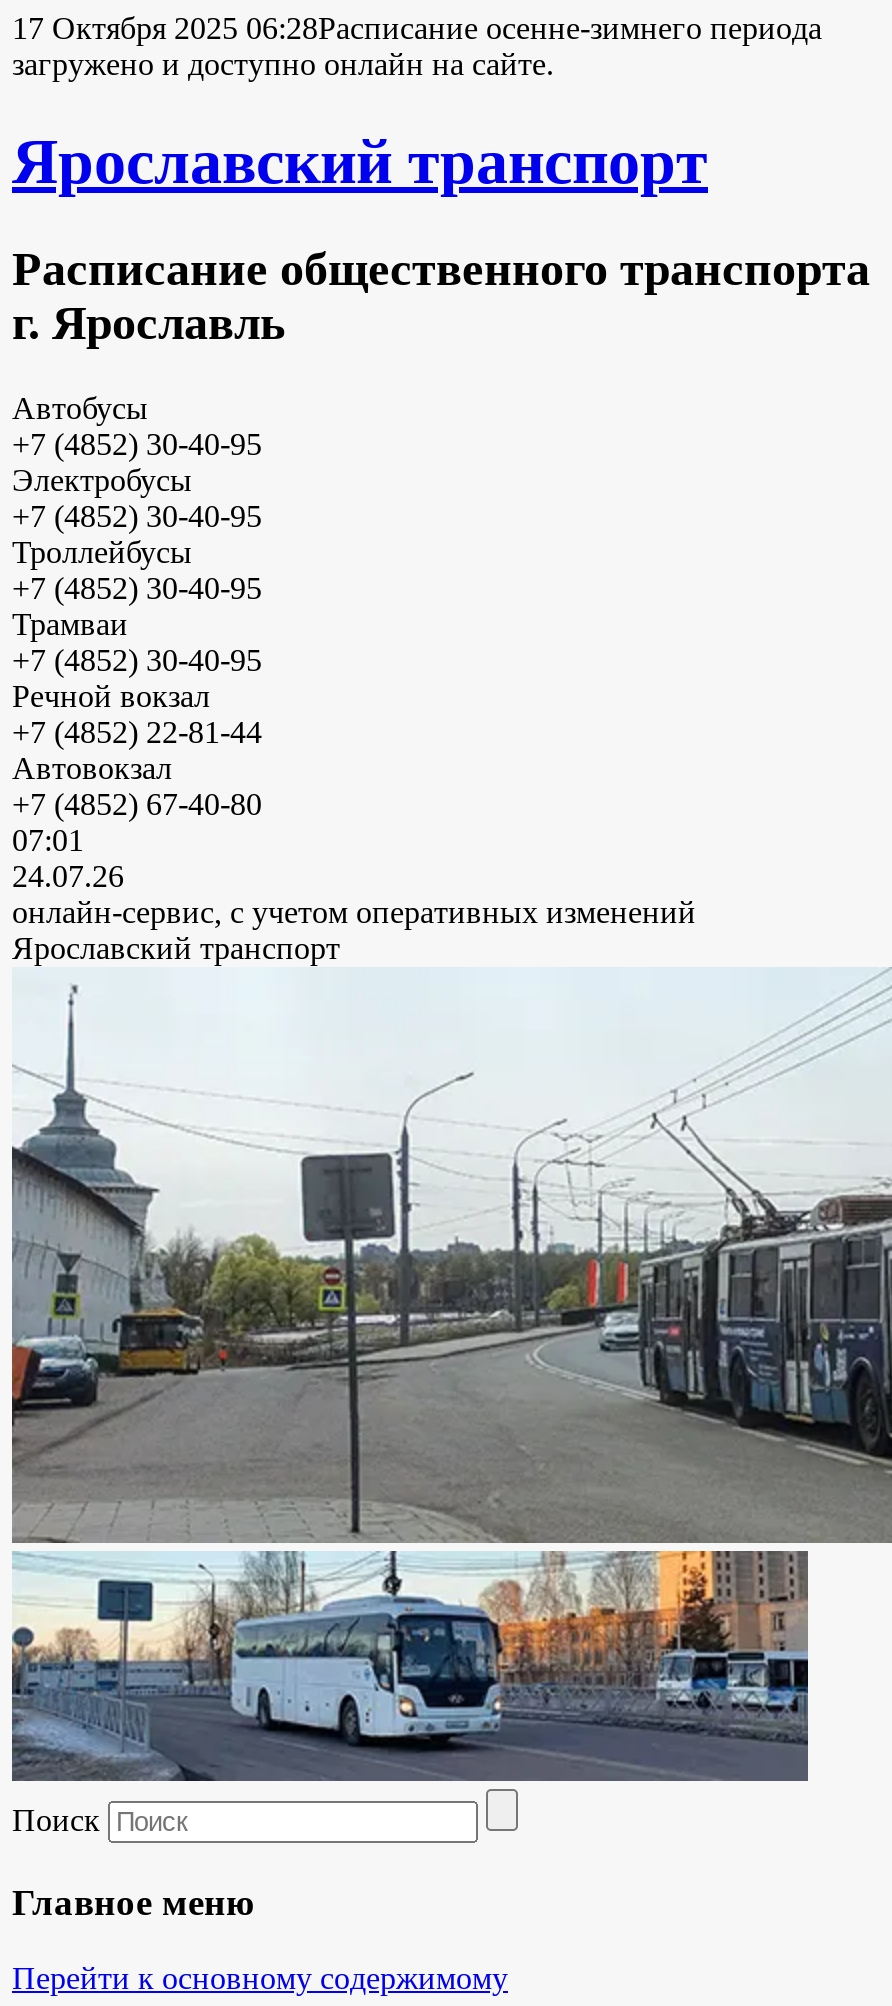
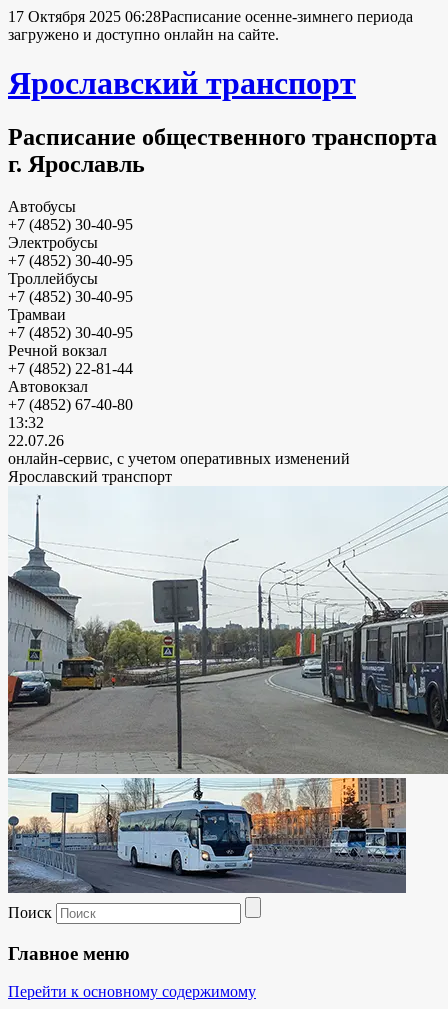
- 07:01
+ 13:32

- 24.07.26
+ 22.07.26
